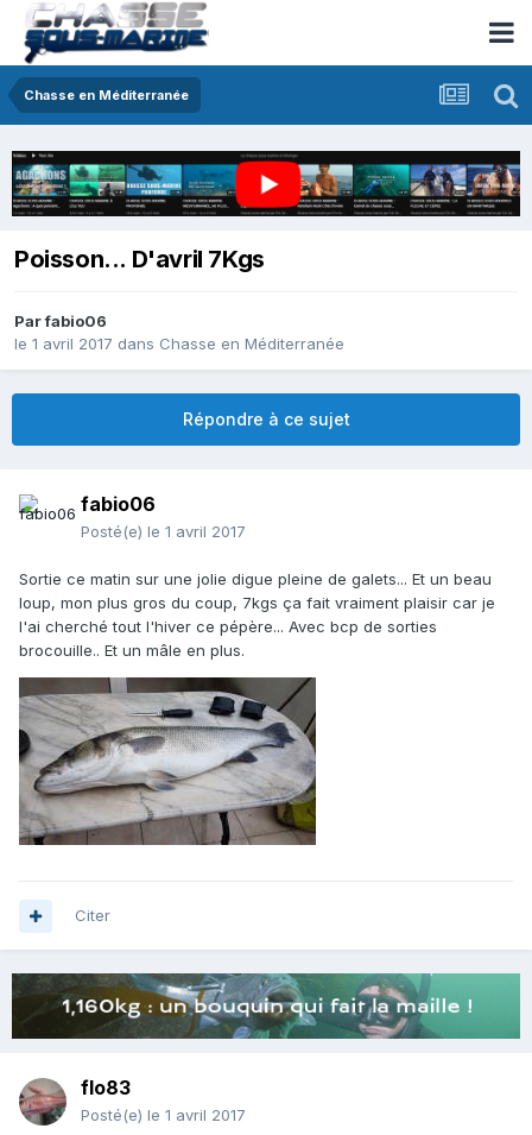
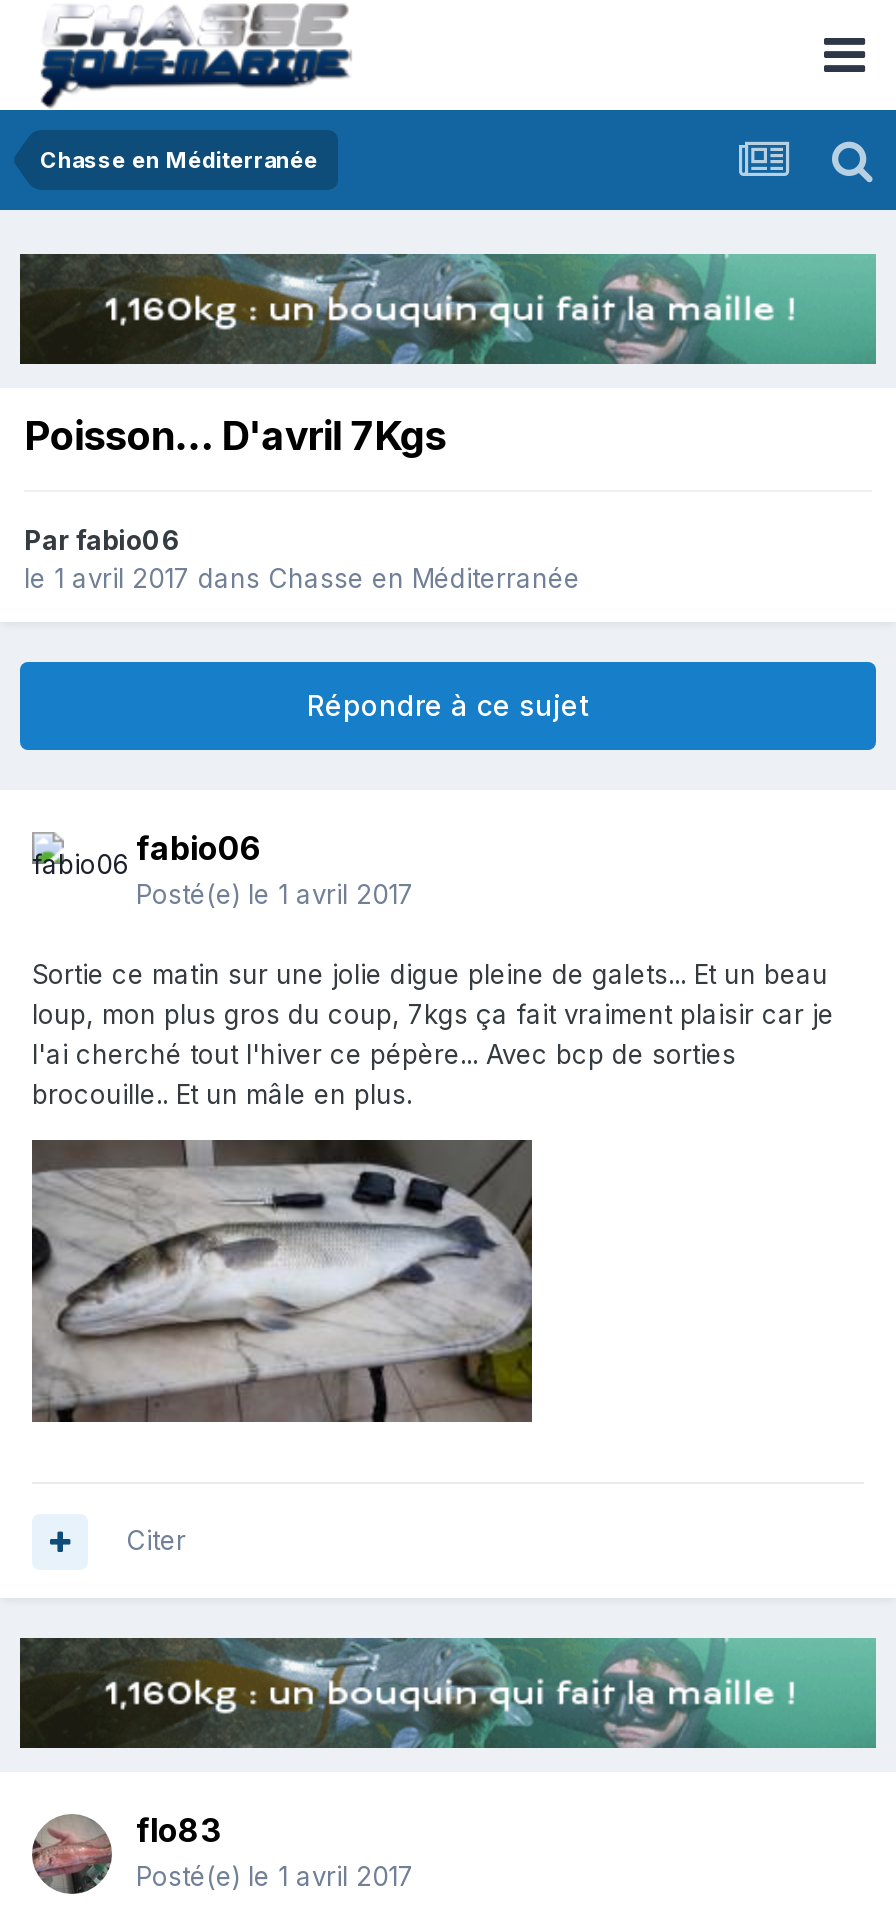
- [image]
+ [image]
